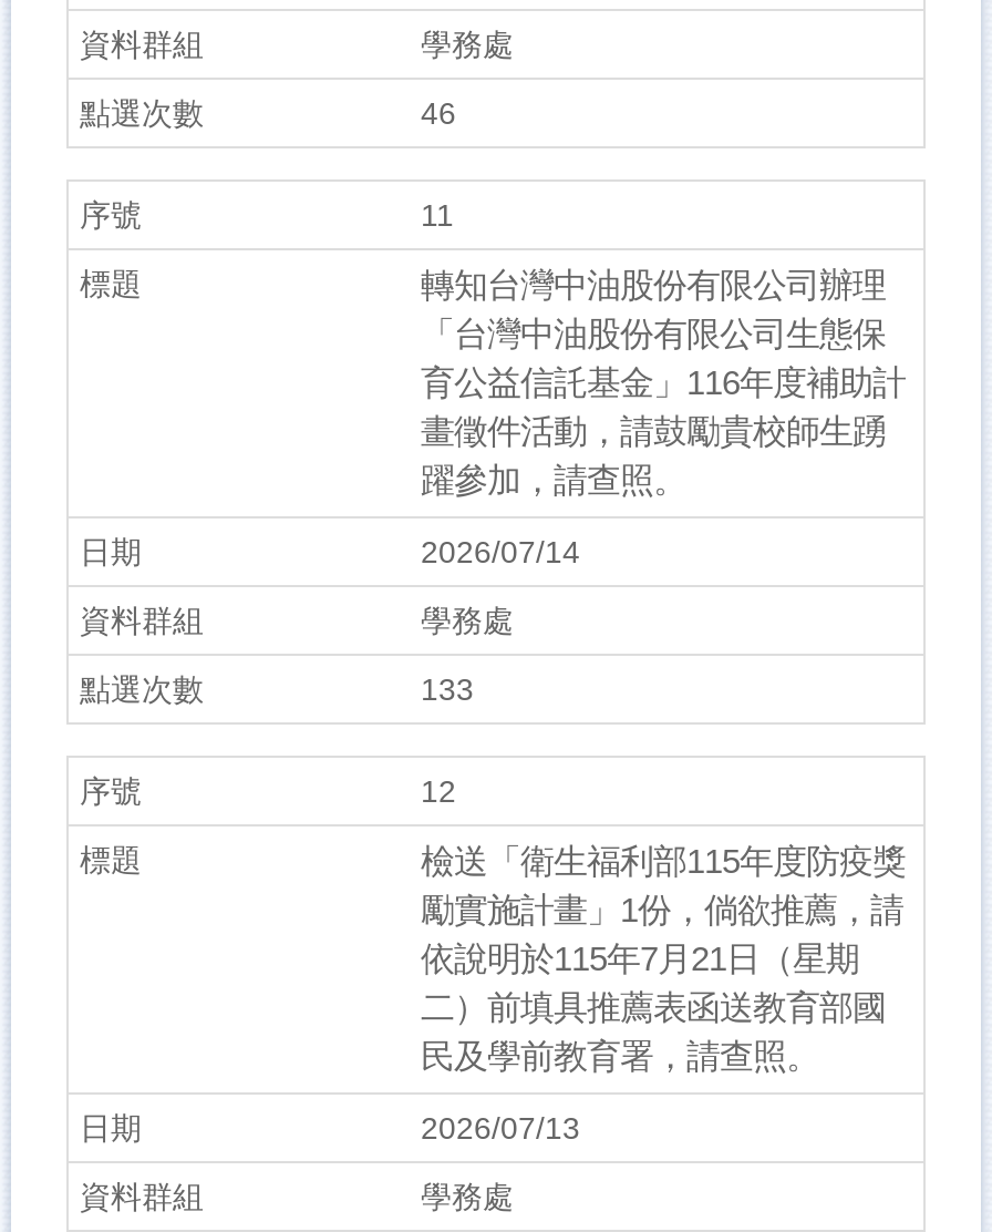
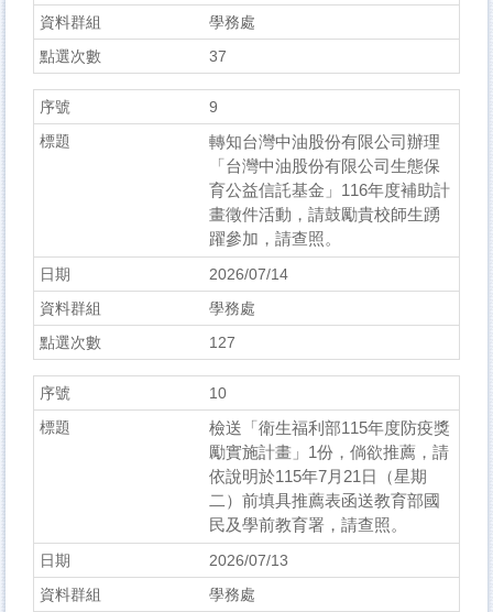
- 46
+ 37

- 11
+ 9

- 133
+ 127

- 12
+ 10
